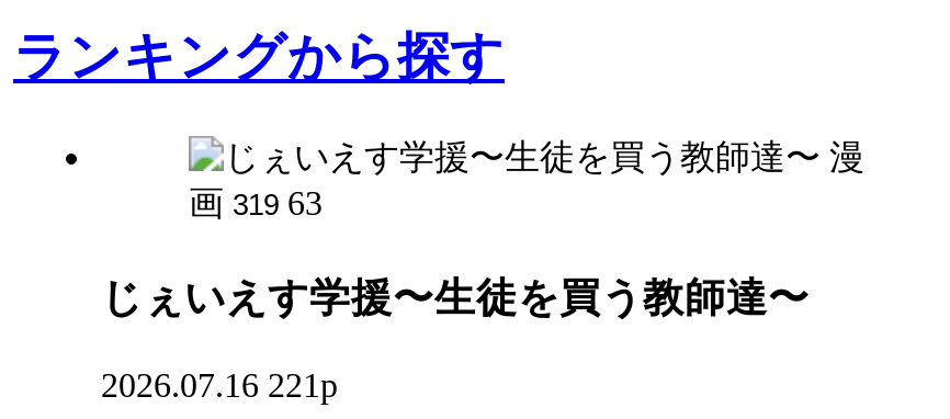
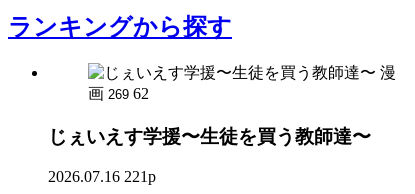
- 画 319 63
+ 画 269 62
